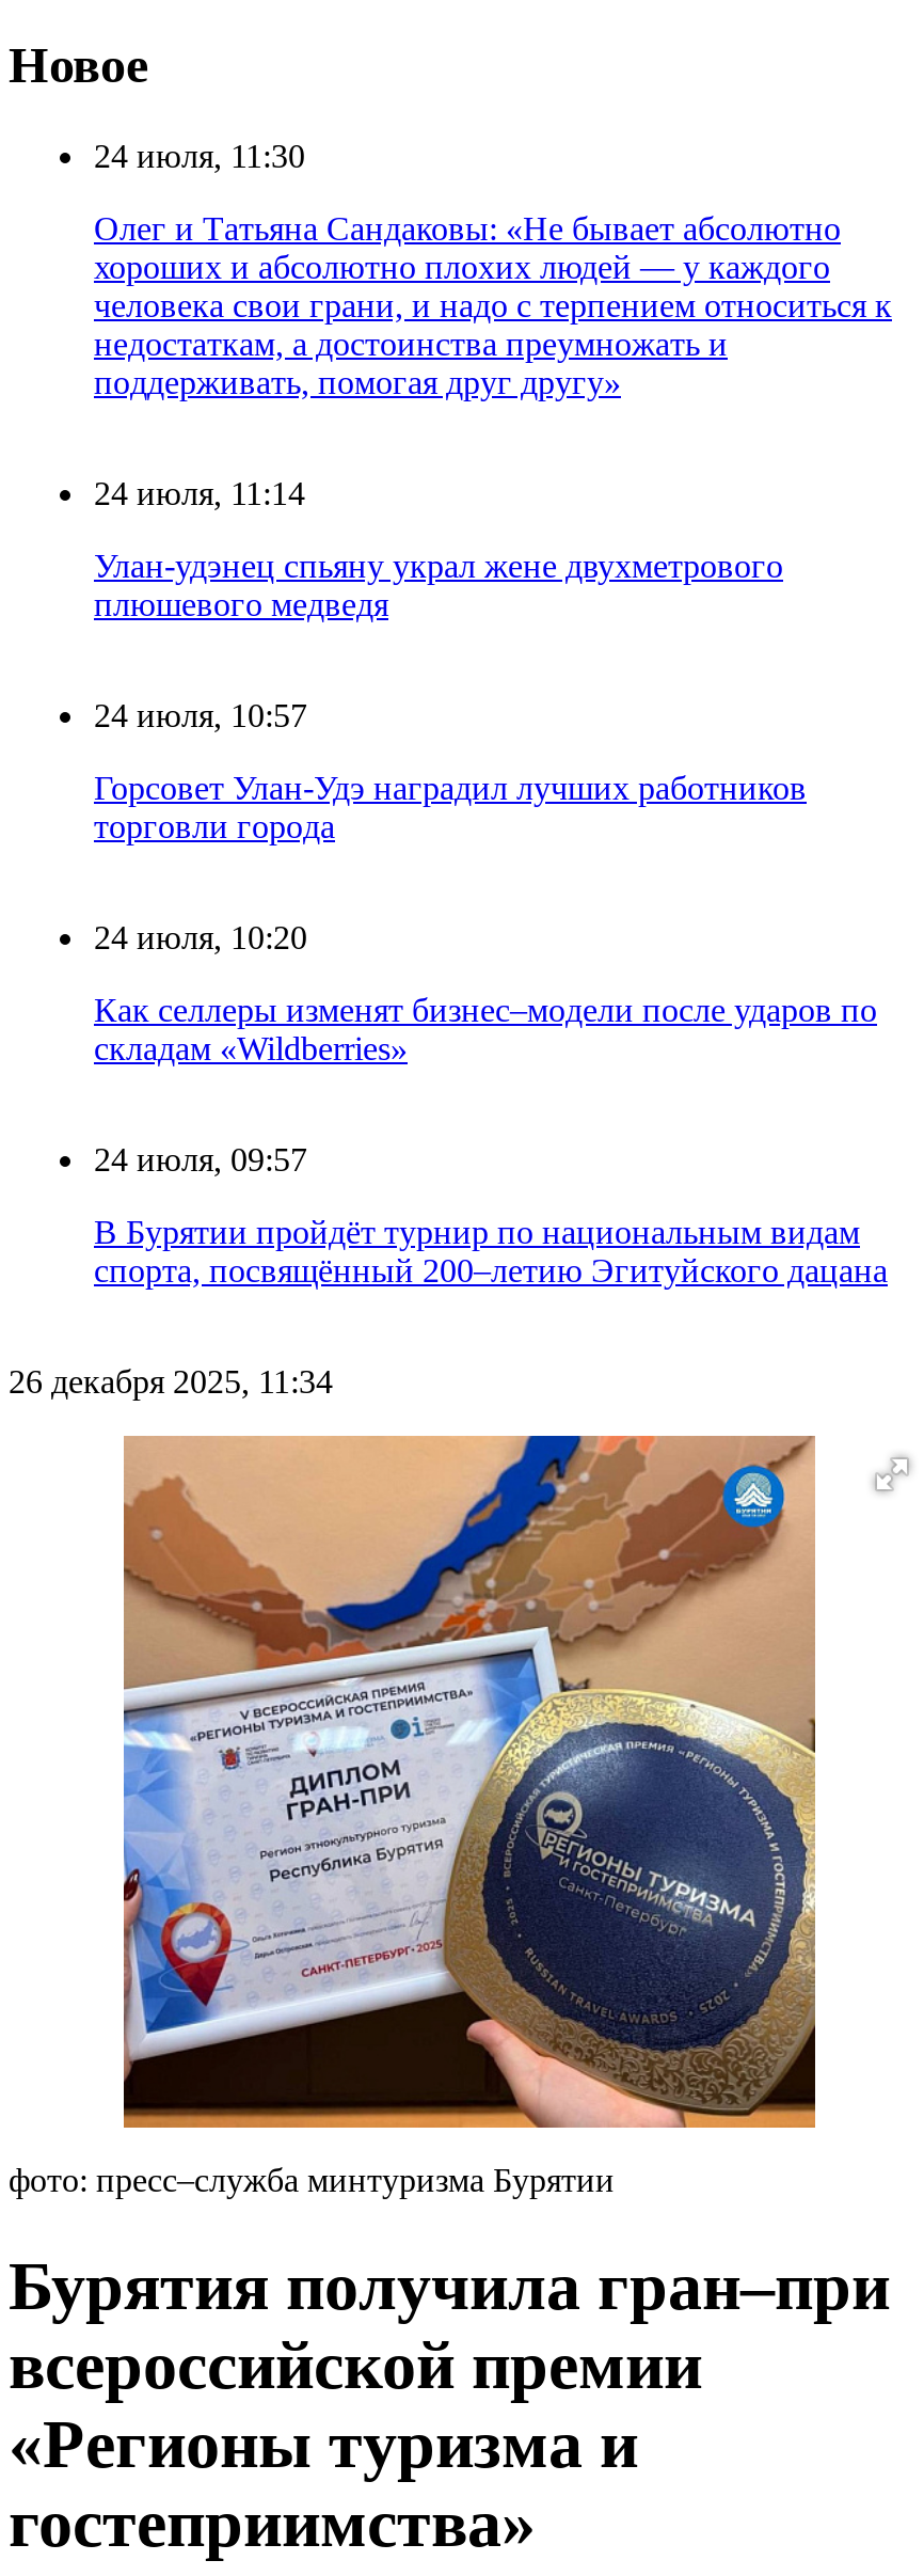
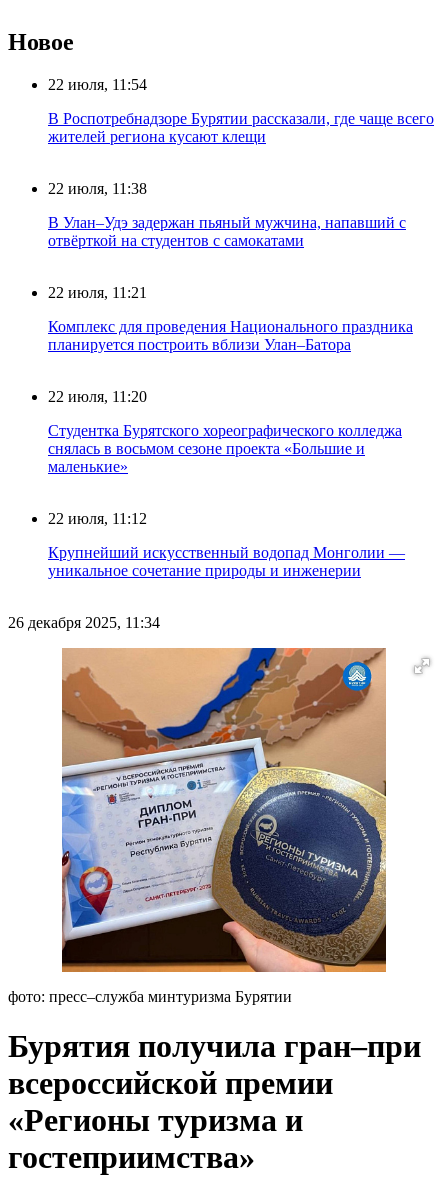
- 24 июля, 11:30
+ 22 июля, 11:54

- Олег и Татьяна Сандаковы: «Не бывает абсолютно
- хороших и абсолютно плохих людей — у каждого
- человека свои грани, и надо с терпением относиться к
- недостаткам, а достоинства преумножать и
- поддерживать, помогая друг другу»
+ В Роспотребнадзоре Бурятии рассказали, где чаще всего
+ жителей региона кусают клещи

- 24 июля, 11:14
+ 22 июля, 11:38

- Улан-удэнец спьяну украл жене двухметрового
- плюшевого медведя
+ В Улан–Удэ задержан пьяный мужчина, напавший с
+ отвёрткой на студентов с самокатами

- 24 июля, 10:57
+ 22 июля, 11:21

- Горсовет Улан-Удэ наградил лучших работников
- торговли города
+ Комплекс для проведения Национального праздника
+ планируется построить вблизи Улан–Батора

- 24 июля, 10:20
+ 22 июля, 11:20

- Как селлеры изменят бизнес–модели после ударов по
- складам «Wildberries»
+ Студентка Бурятского хореографического колледжа
+ снялась в восьмом сезоне проекта «Большие и
+ маленькие»

- 24 июля, 09:57
+ 22 июля, 11:12

- В Бурятии пройдёт турнир по национальным видам
- спорта, посвящённый 200–летию Эгитуйского дацана
+ Крупнейший искусственный водопад Монголии —
+ уникальное сочетание природы и инженерии
